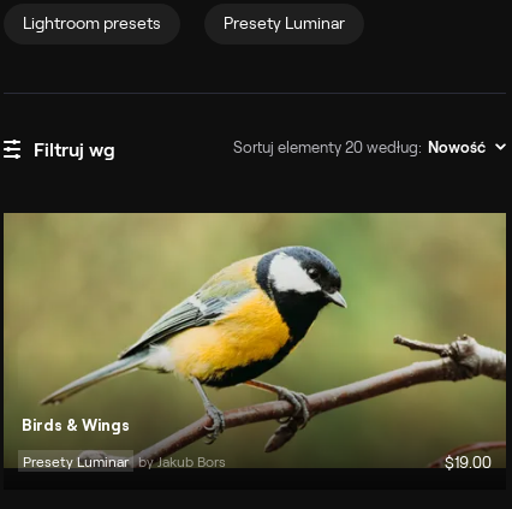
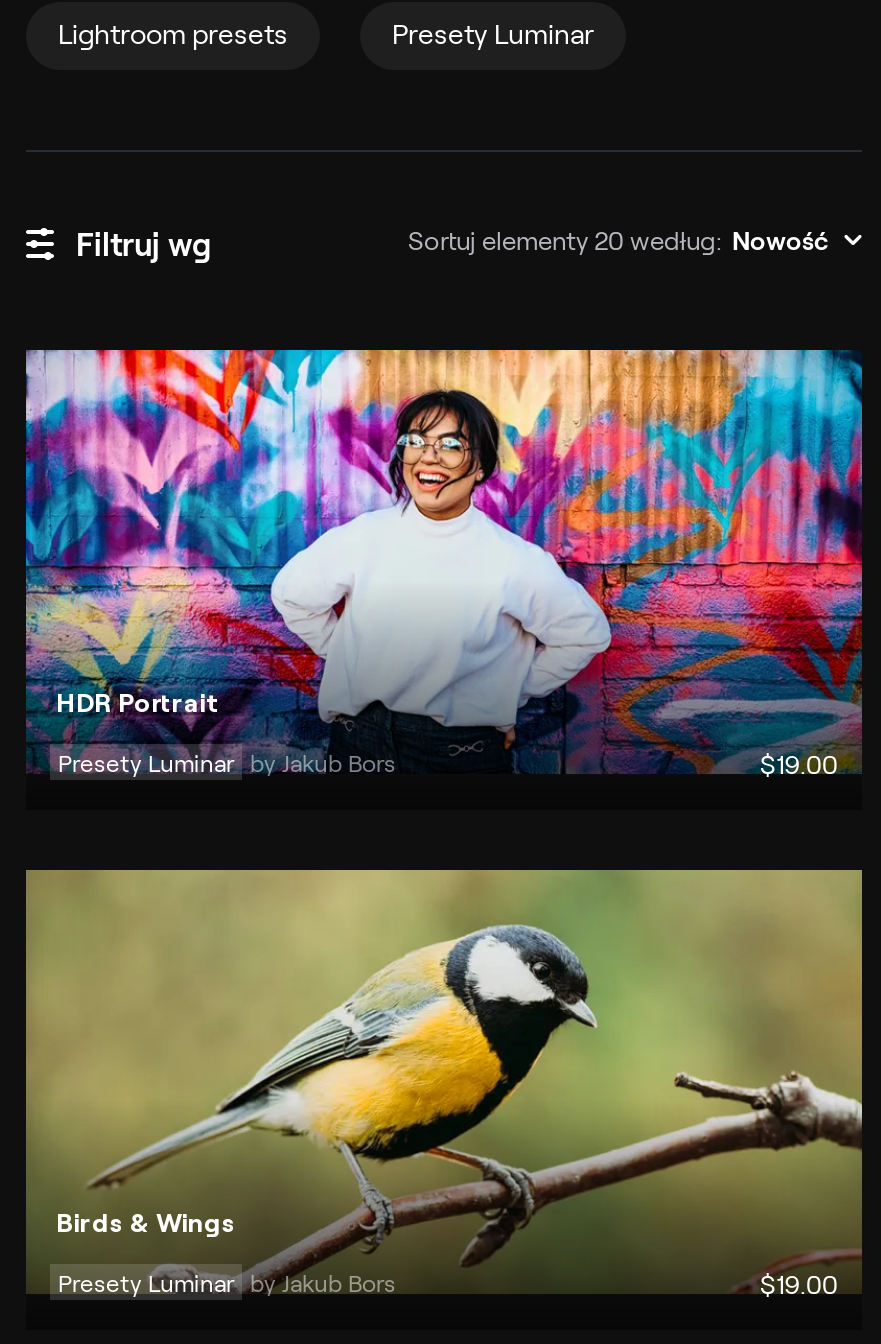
+ [image]
+ HDR Portrait
+ Presety Luminar by Jakub Bors
+ $19.00
